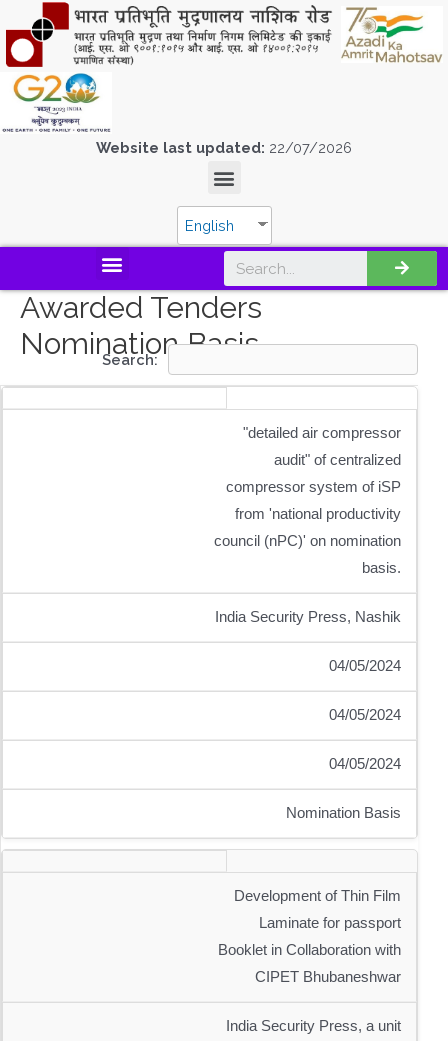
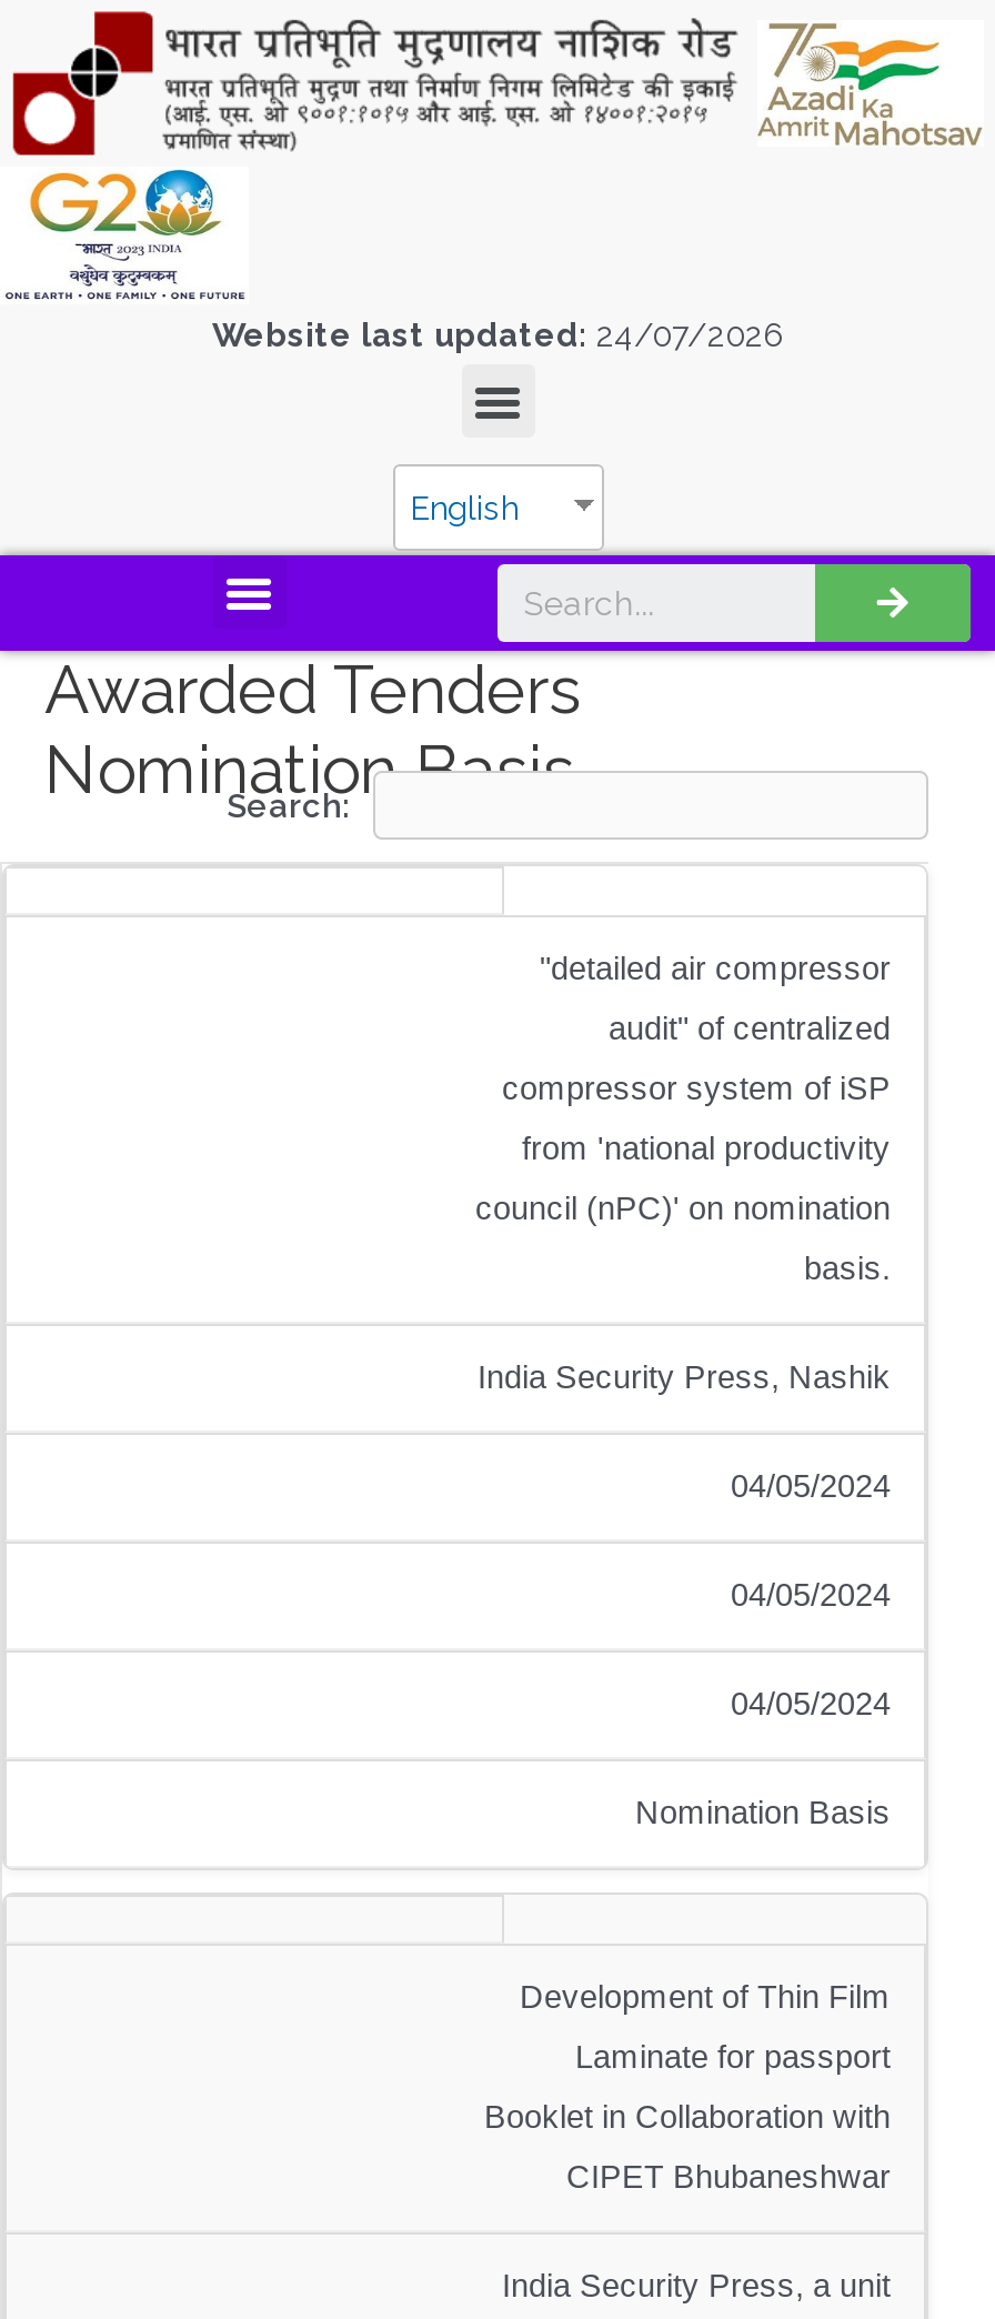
- Website last updated: 22/07/2026
+ Website last updated: 24/07/2026
